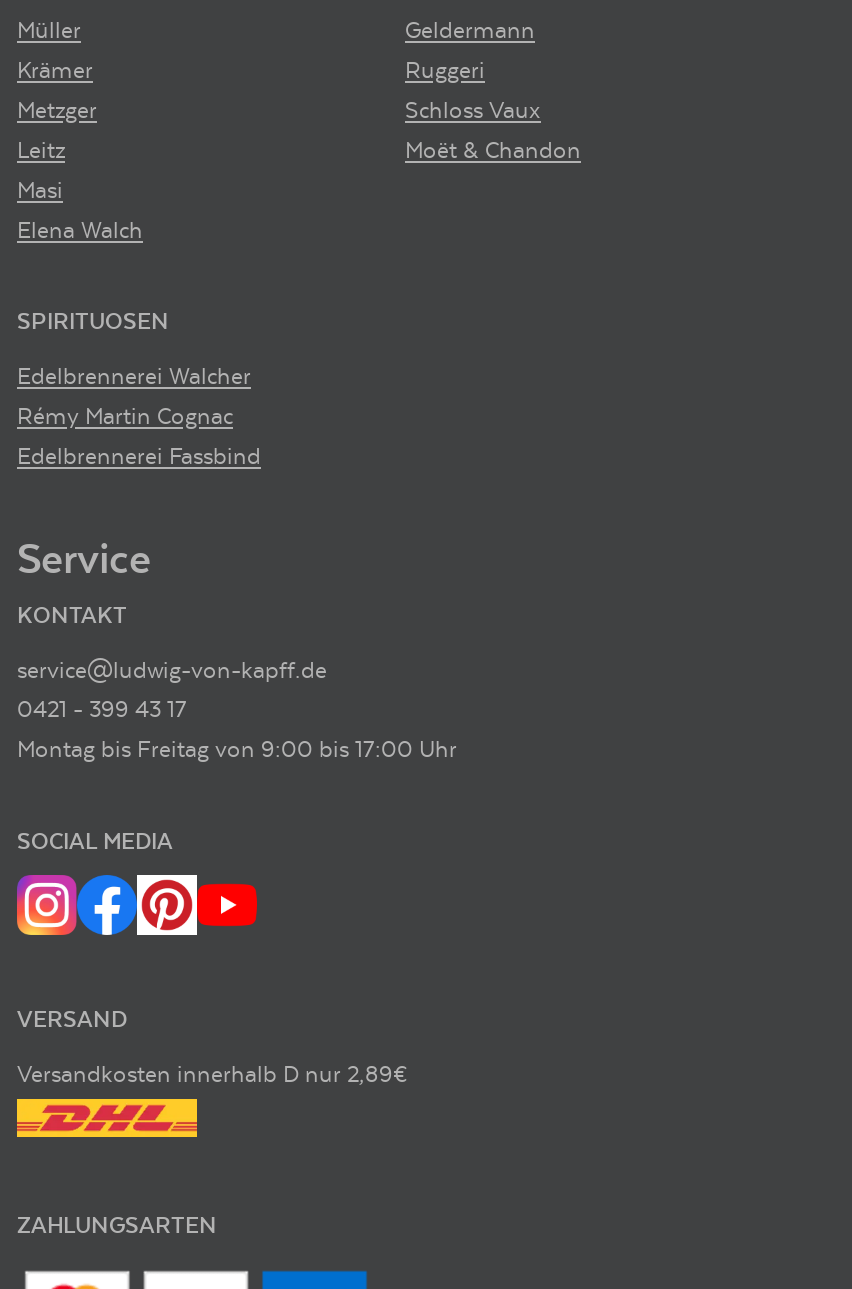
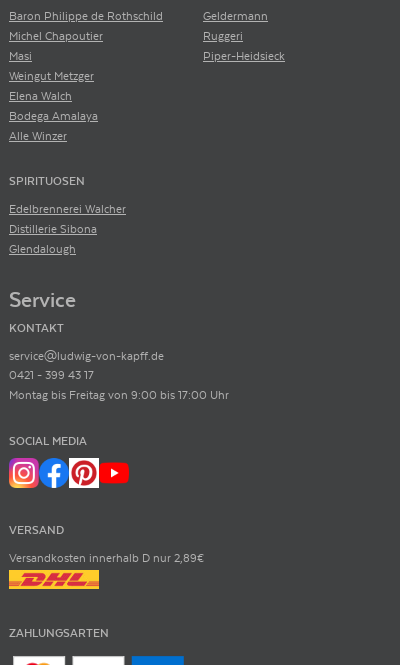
- Müller
- Krämer
- Metzger
- Leitz
+ Baron Philippe de Rothschild
+ Michel Chapoutier

- Schloss Vaux
- Moët & Chandon
+ Piper-Heidsieck

moved up: Masi

+ Weingut Metzger

moved up: Elena Walch

+ Bodega Amalaya
+ Alle Winzer

- Rémy Martin Cognac
- Edelbrennerei Fassbind
+ Distillerie Sibona
+ Glendalough
